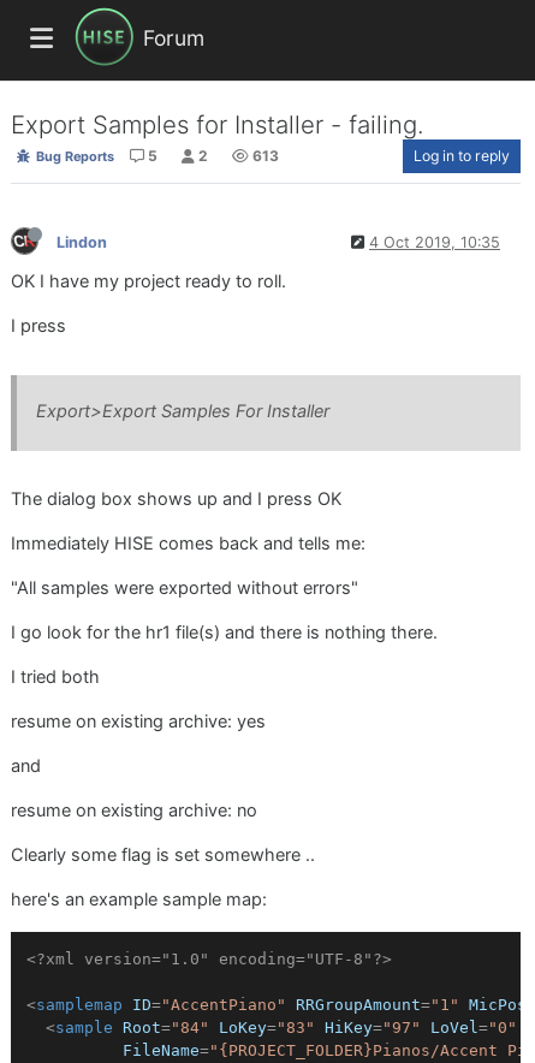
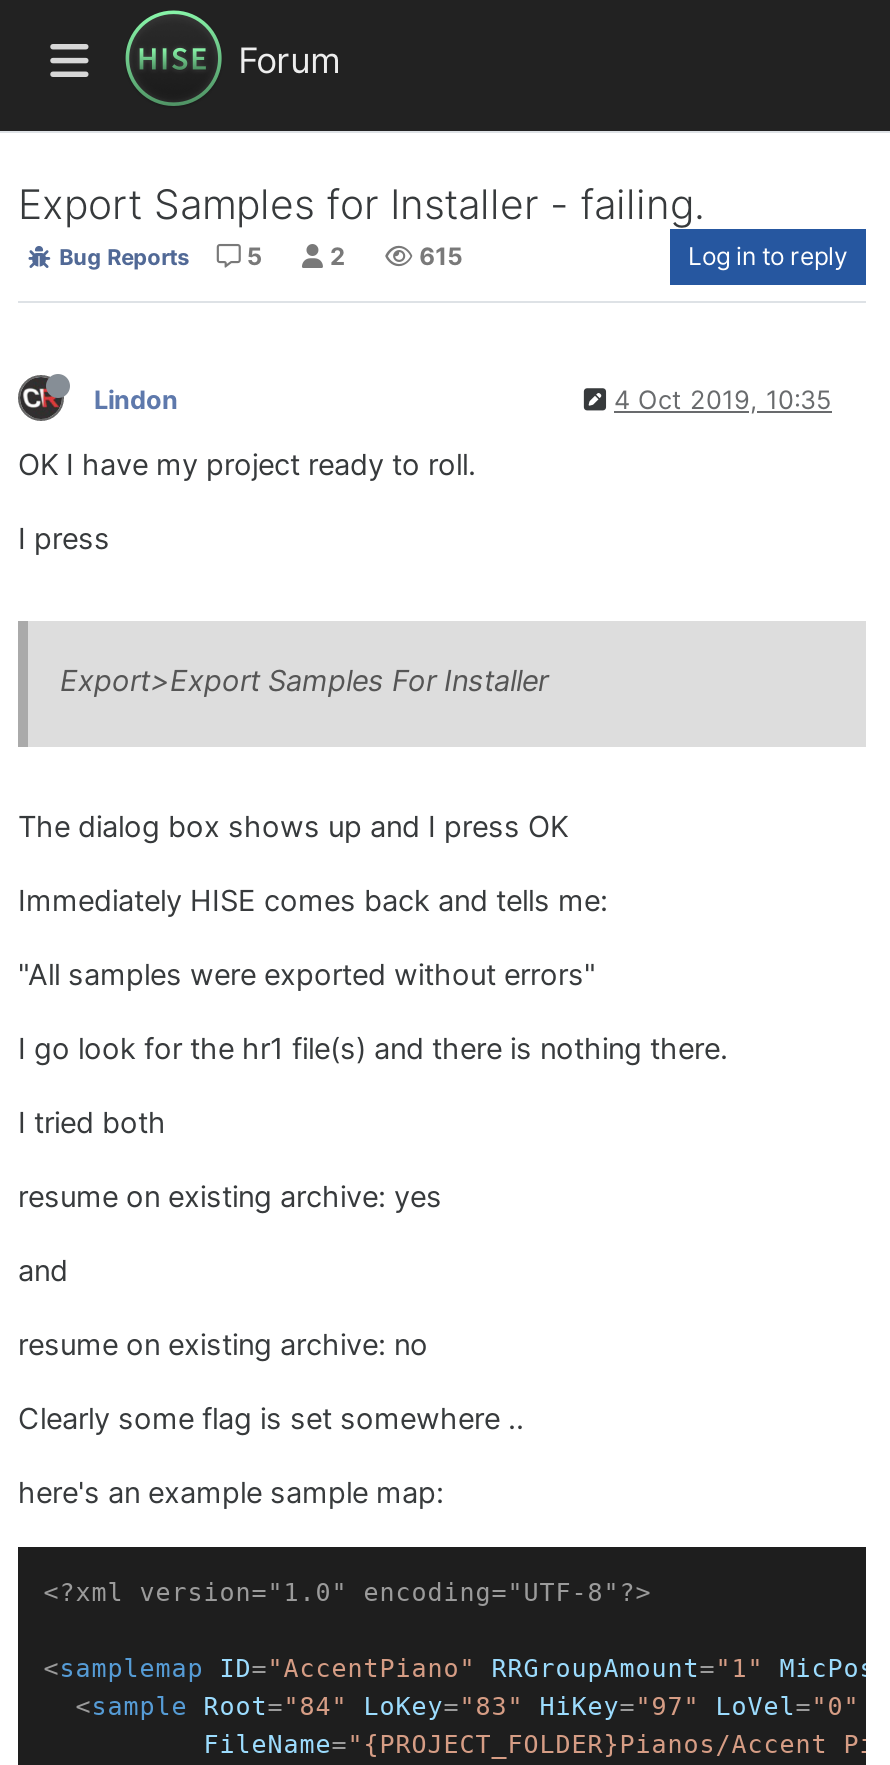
- 613
+ 615
